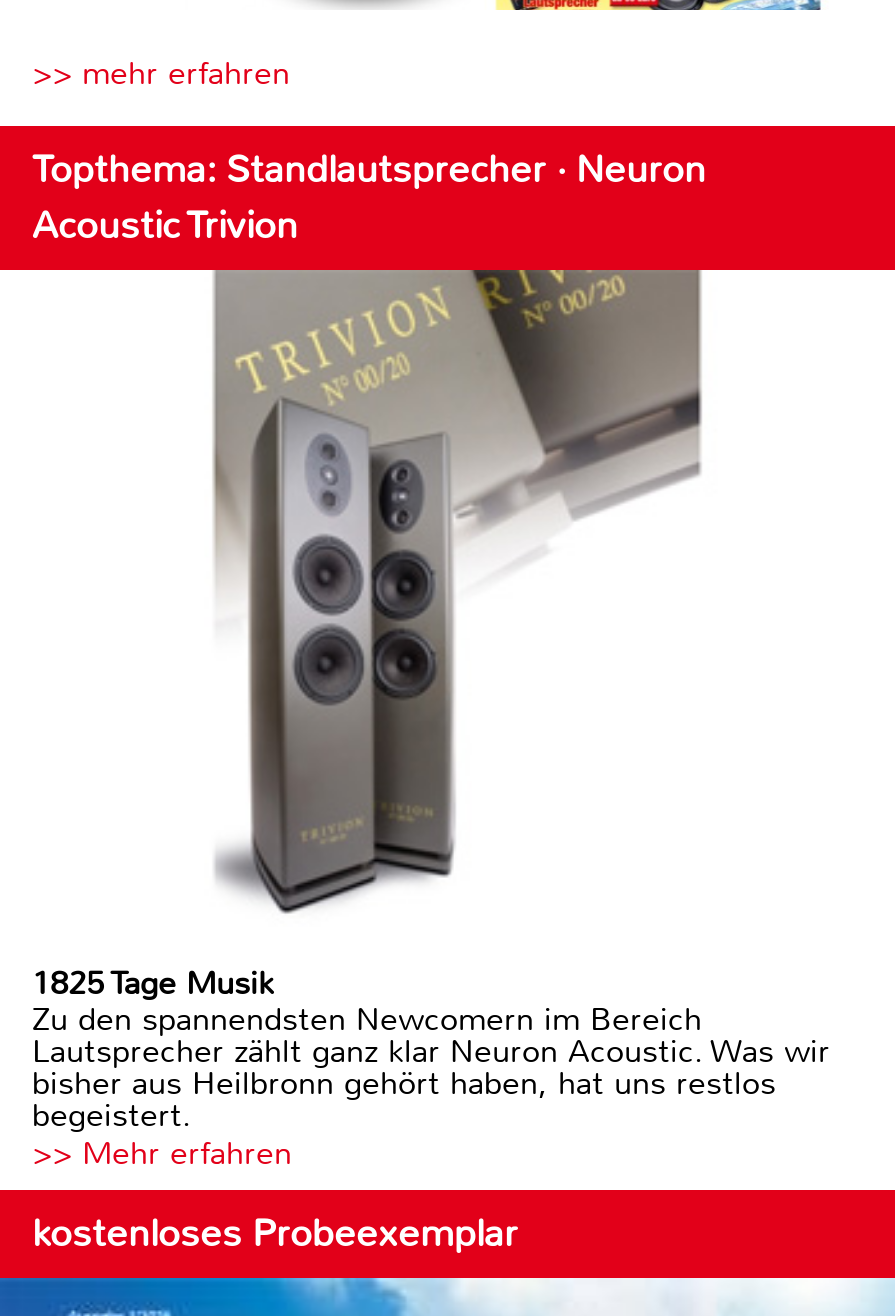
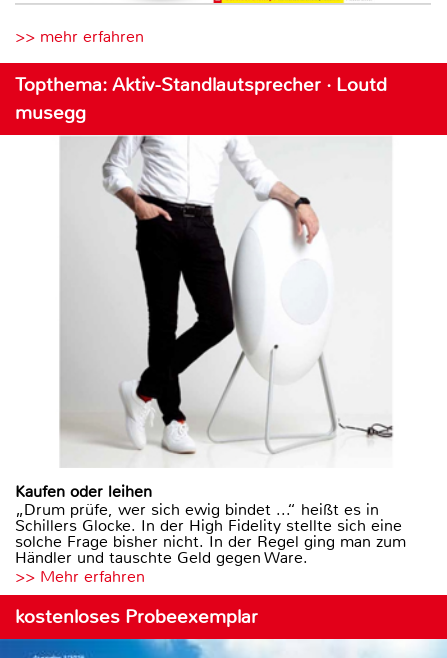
- Topthema: Standlautsprecher · Neuron
- Acoustic Trivion
+ Topthema: Aktiv-Standlautsprecher · Loutd
+ musegg

- [image]
- 1825 Tage Musik
- Zu den spannendsten Newcomern im Bereich
- Lautsprecher zählt ganz klar Neuron Acoustic. Was wir
- bisher aus Heilbronn gehört haben, hat uns restlos
- begeistert.
+ [image]
+ Kaufen oder leihen
+ „Drum prüfe, wer sich ewig bindet ...“ heißt es in
+ Schillers Glocke. In der High Fidelity stellte sich eine
+ solche Frage bisher nicht. In der Regel ging man zum
+ Händler und tauschte Geld gegen Ware.
